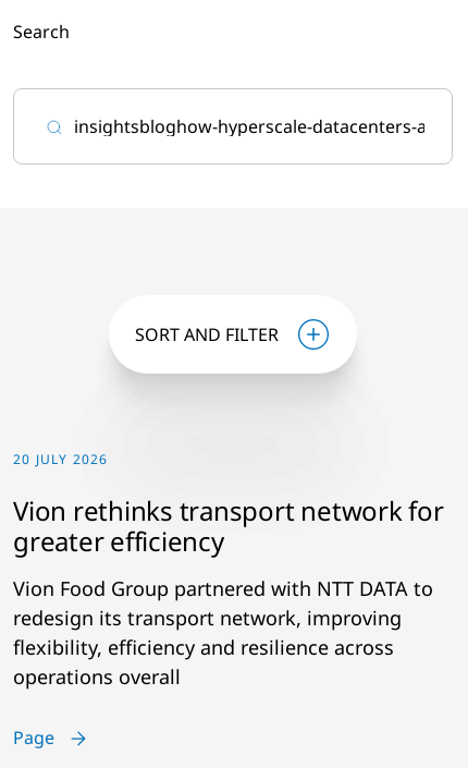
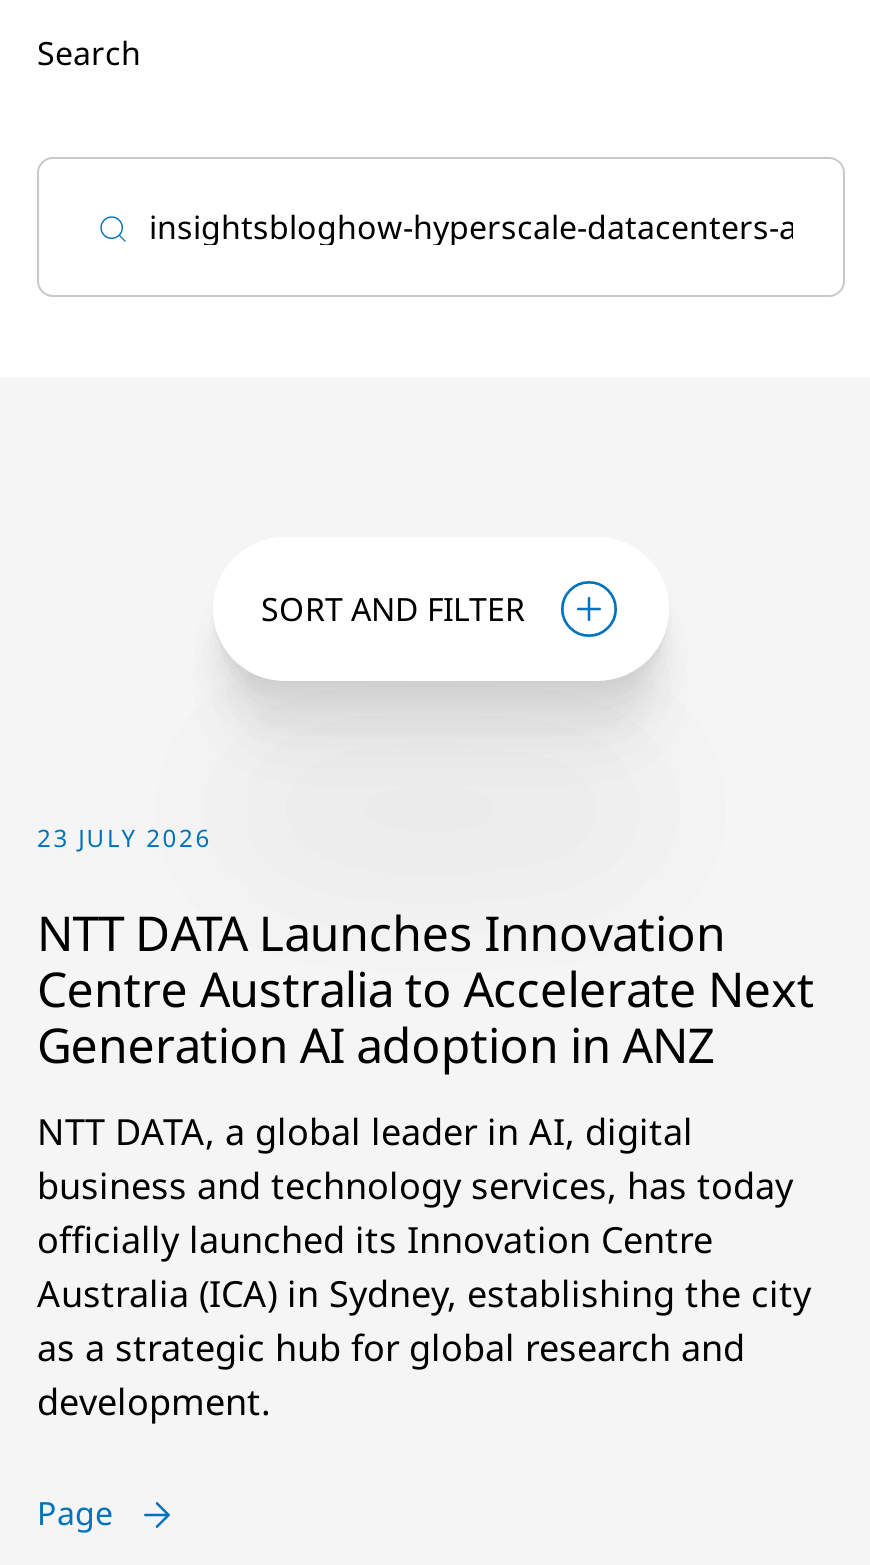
- 20 JULY 2026
+ 23 JULY 2026

- Vion rethinks transport network for
- greater efficiency
+ NTT DATA Launches Innovation
+ Centre Australia to Accelerate Next
+ Generation AI adoption in ANZ

- Vion Food Group partnered with NTT DATA to
- redesign its transport network, improving
- flexibility, efficiency and resilience across
- operations overall
+ NTT DATA, a global leader in AI, digital
+ business and technology services, has today
+ officially launched its Innovation Centre
+ Australia (ICA) in Sydney, establishing the city
+ as a strategic hub for global research and
+ development.
